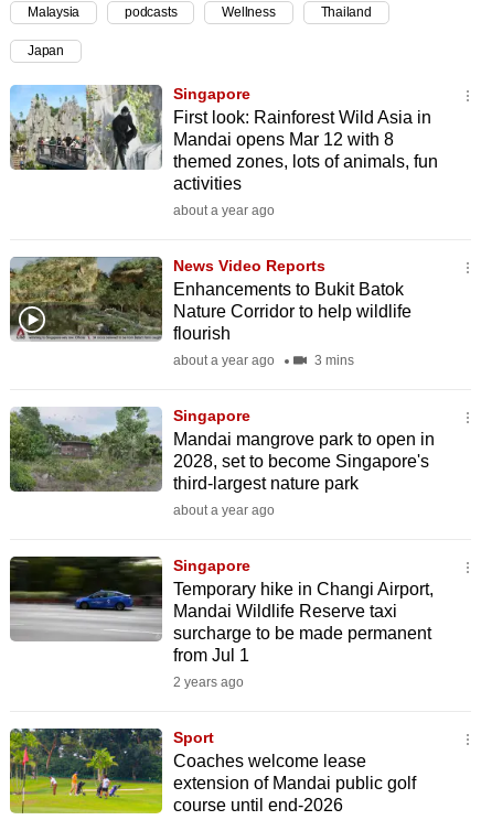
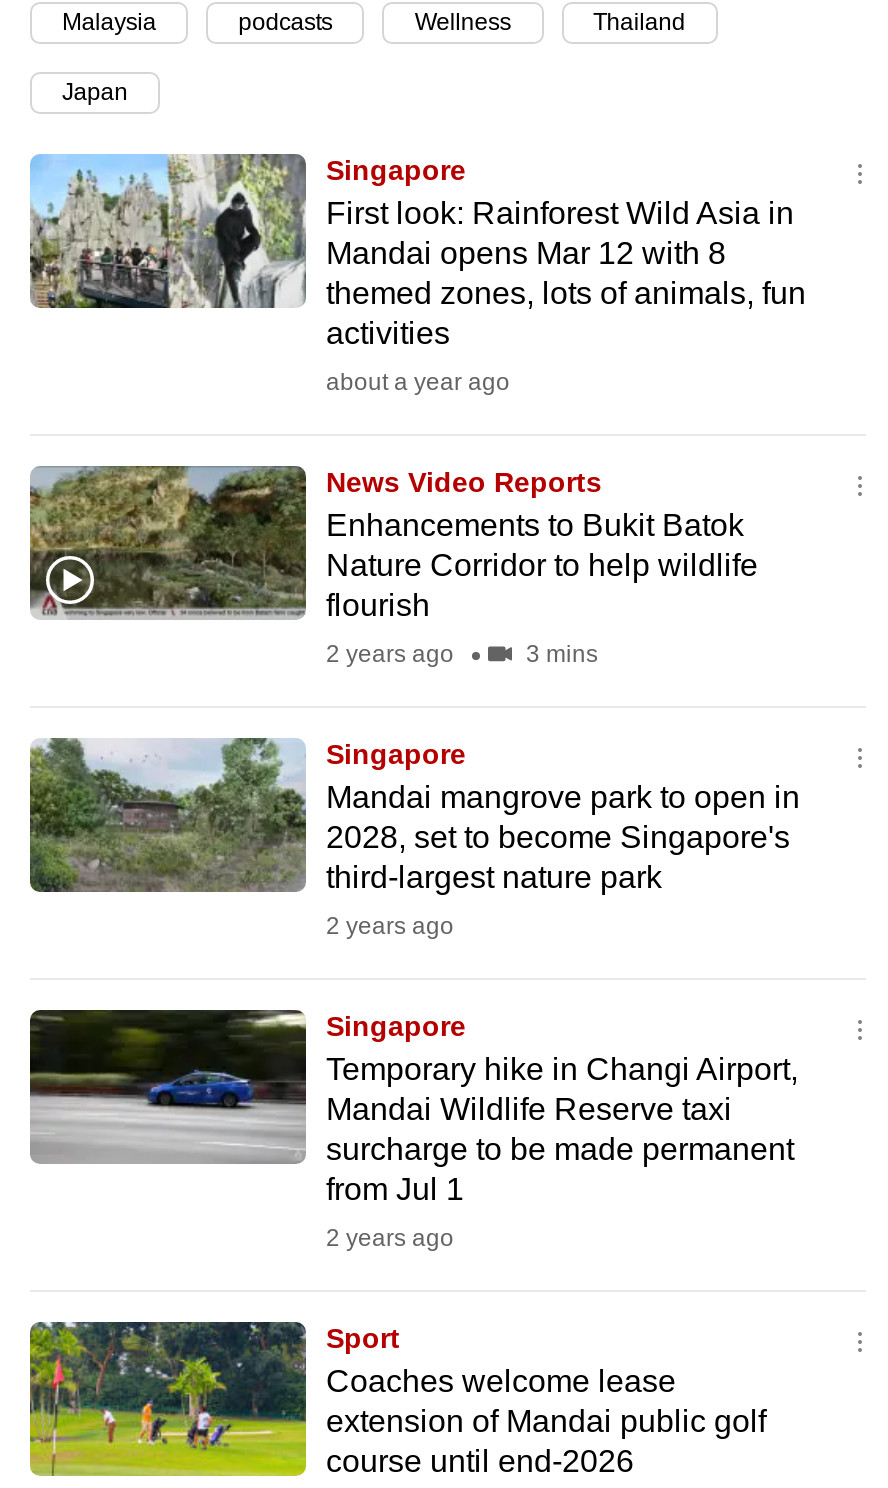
- about a year ago
+ 2 years ago

- about a year ago
+ 2 years ago
